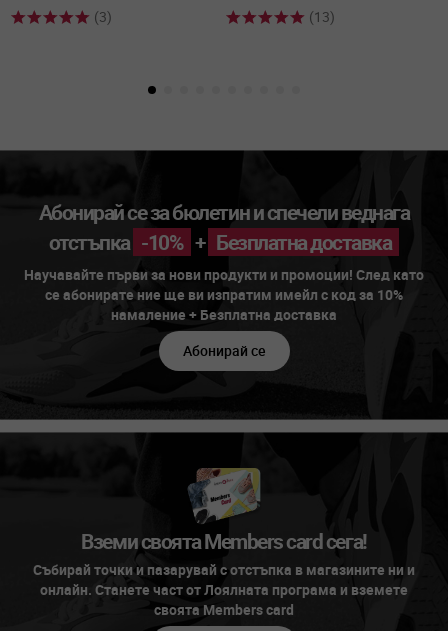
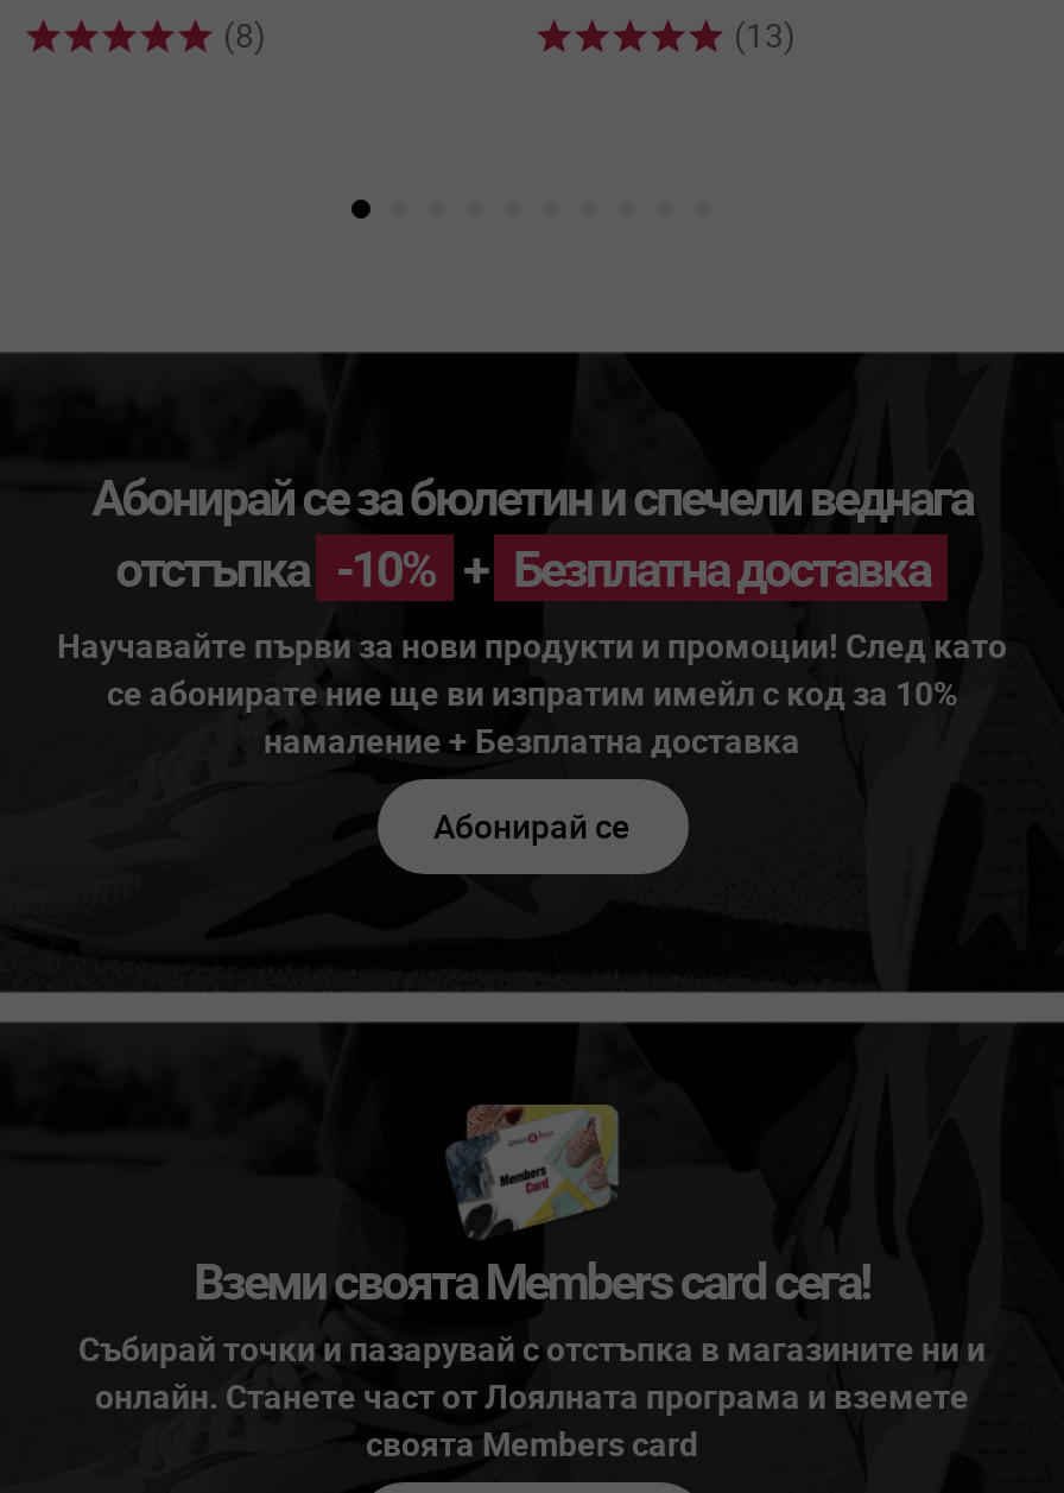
- (3)
+ (8)
